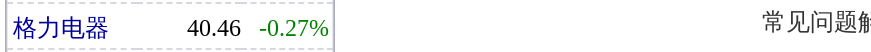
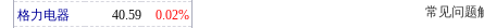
- 40.46
+ 40.59

- -0.27%
+ 0.02%
